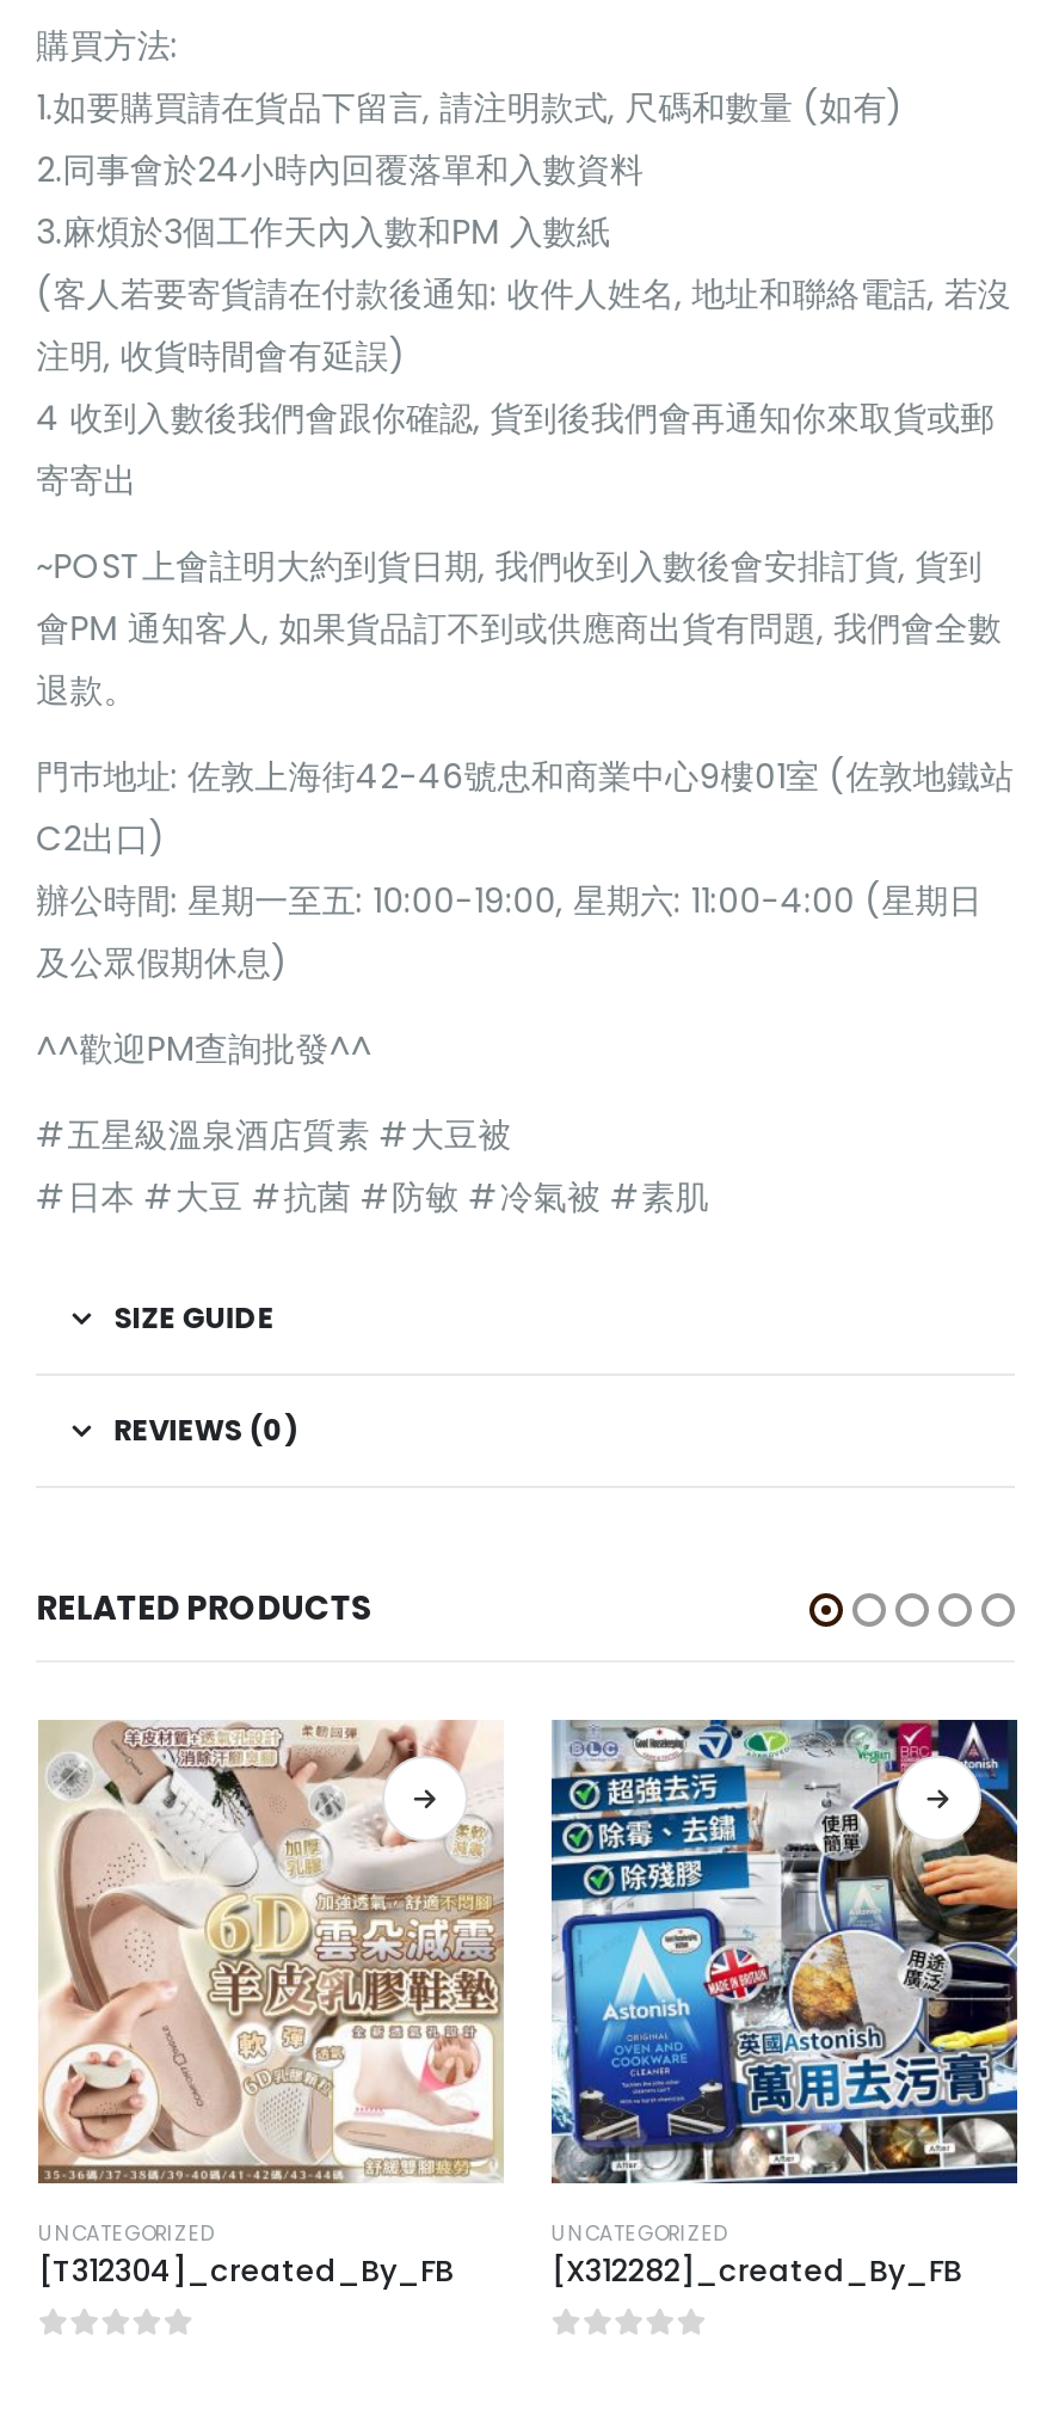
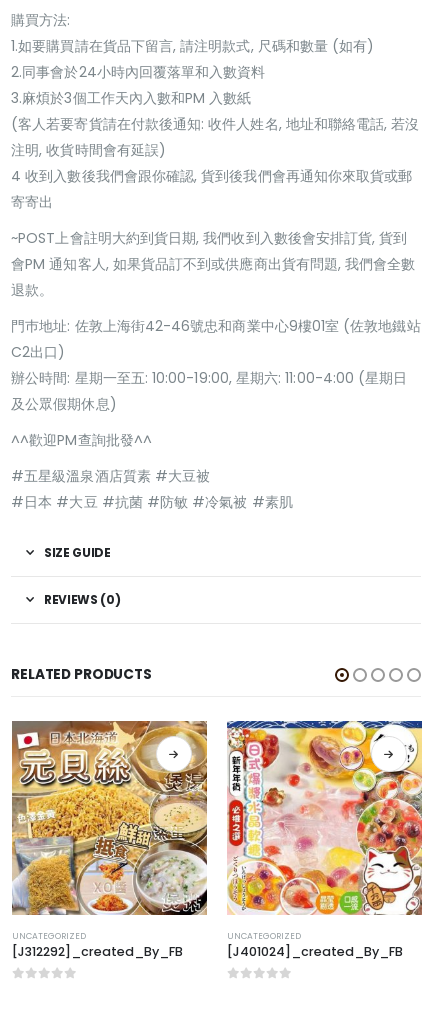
- [image]
- [T312304]_created_By_FB
+ [image]
+ [J312292]_created_By_FB

- [image]
- [X312282]_created_By_FB
+ [image]
+ [J401024]_created_By_FB
